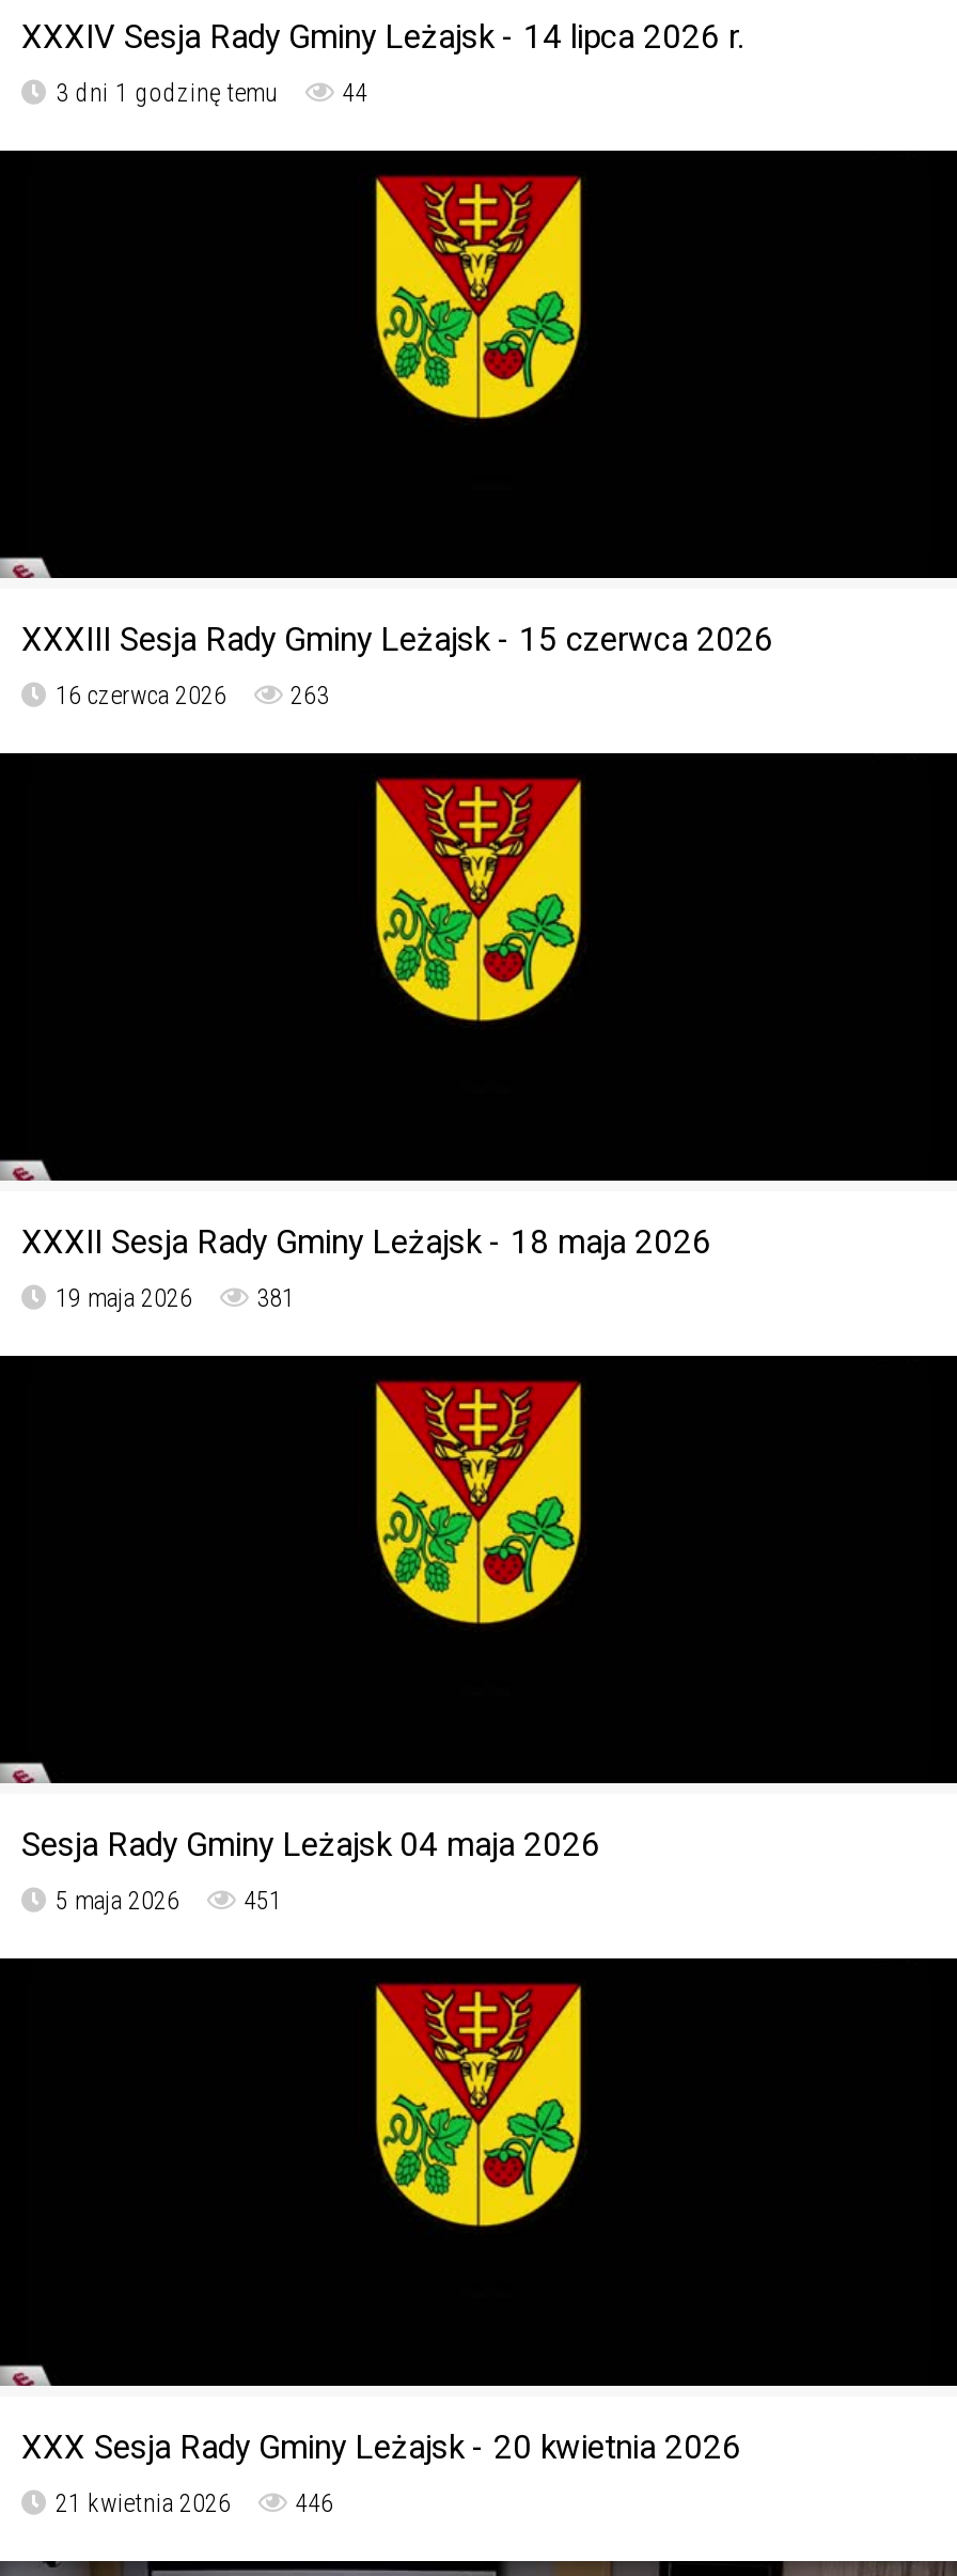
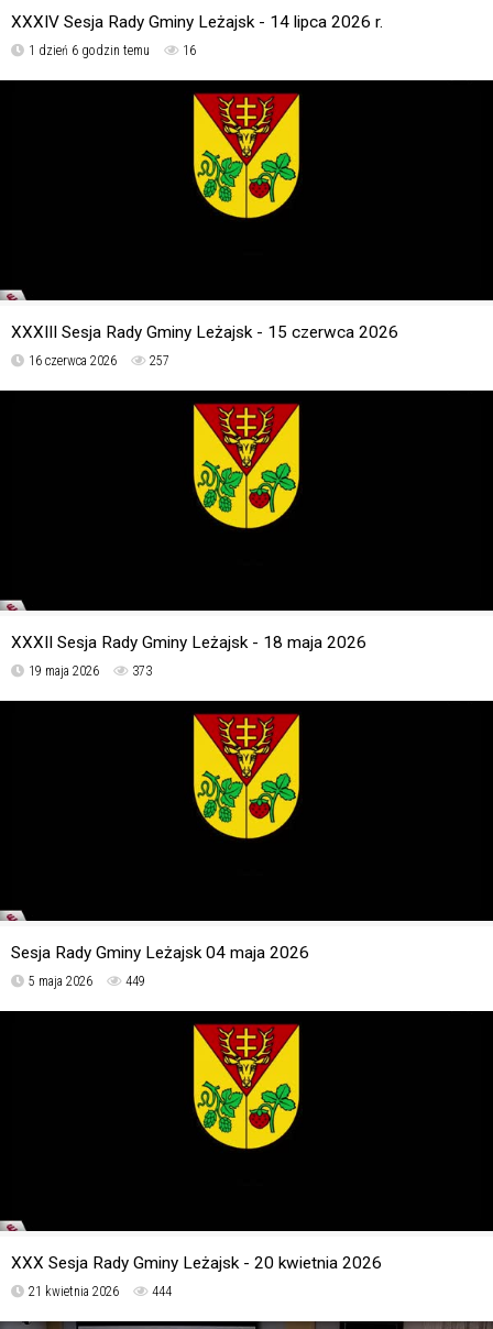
- 3 dni 1 godzinę temu
+ 1 dzień 6 godzin temu

- 44
+ 16

- 16 czerwca 2026 263
+ 16 czerwca 2026 257

- 19 maja 2026 381
+ 19 maja 2026 373

- 5 maja 2026 451
+ 5 maja 2026 449

- 21 kwietnia 2026 446
+ 21 kwietnia 2026 444
